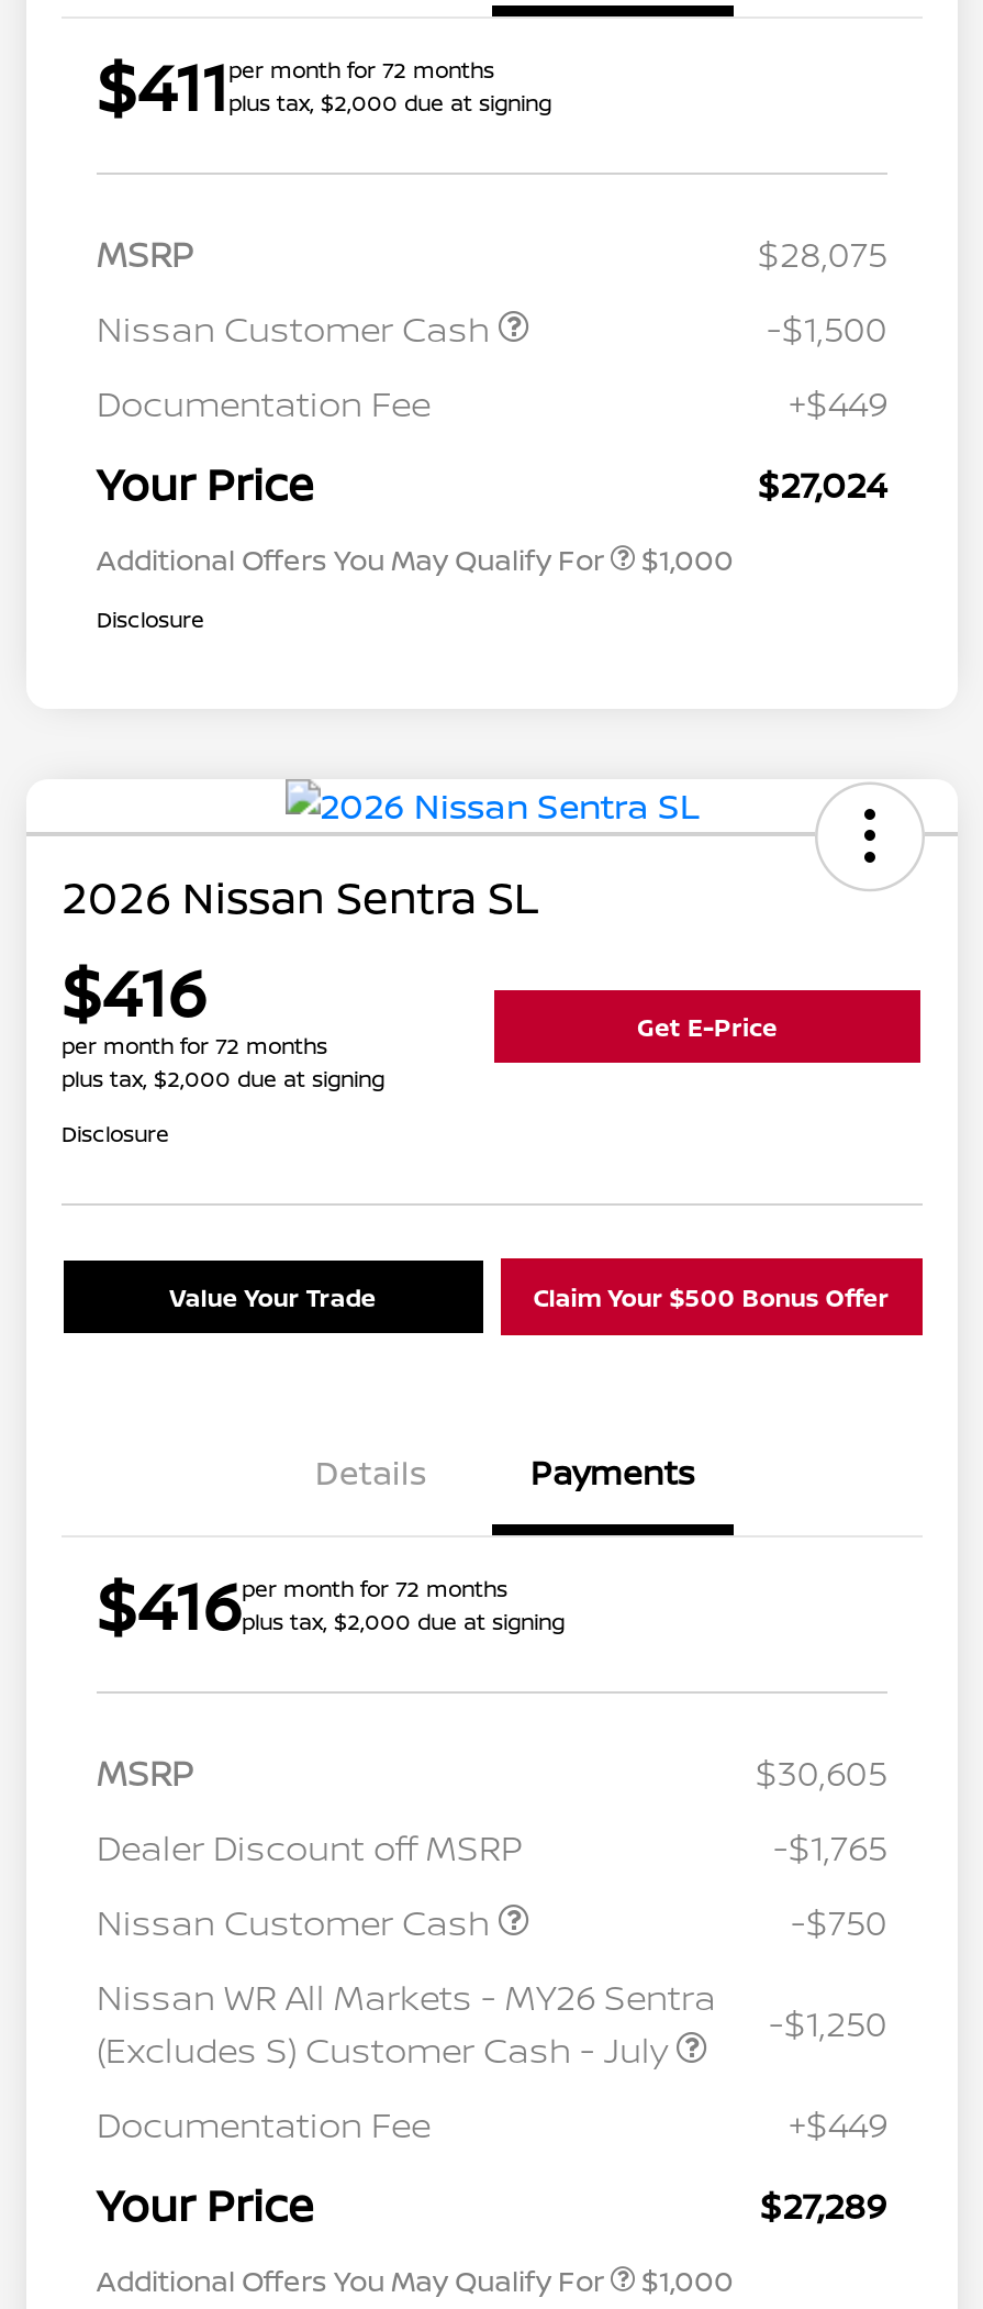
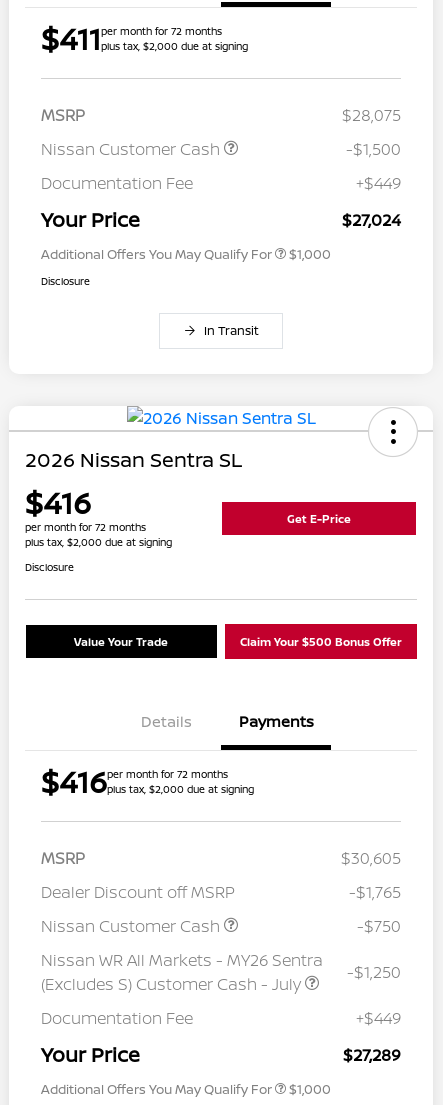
+ In Transit
